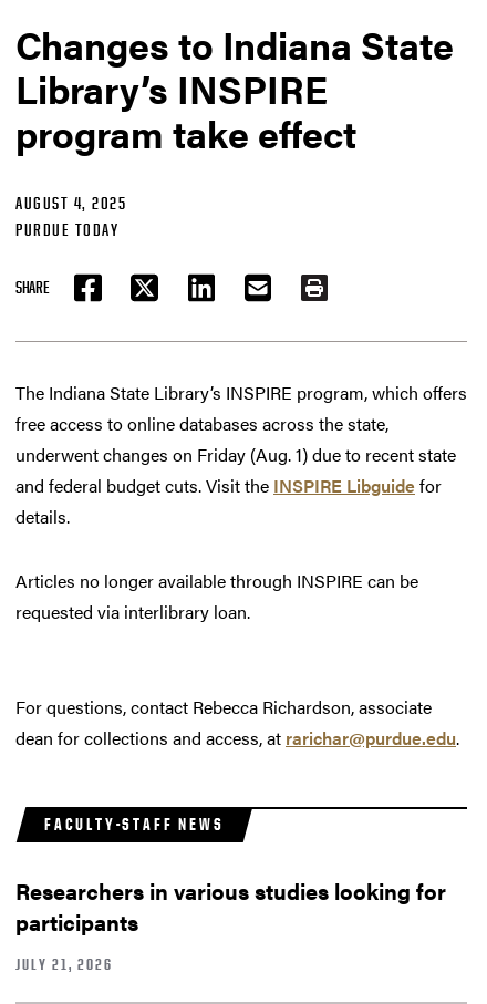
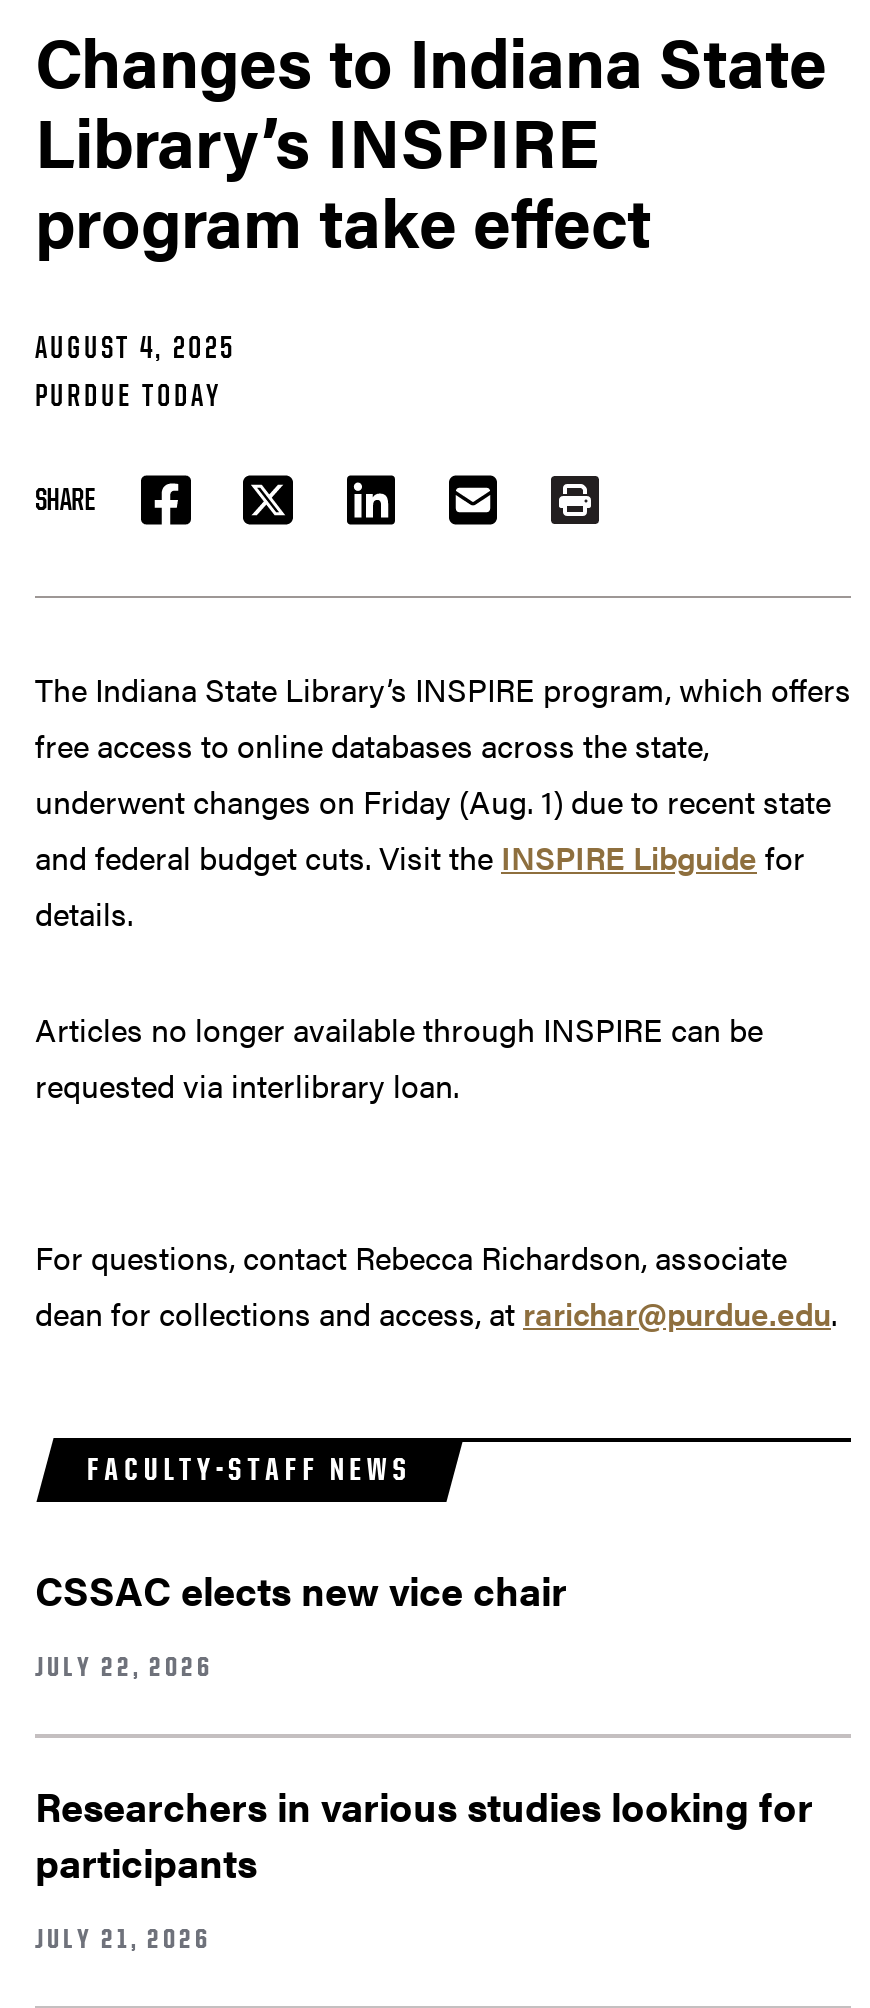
+ CSSAC elects new vice chair
+ JULY 22, 2026
